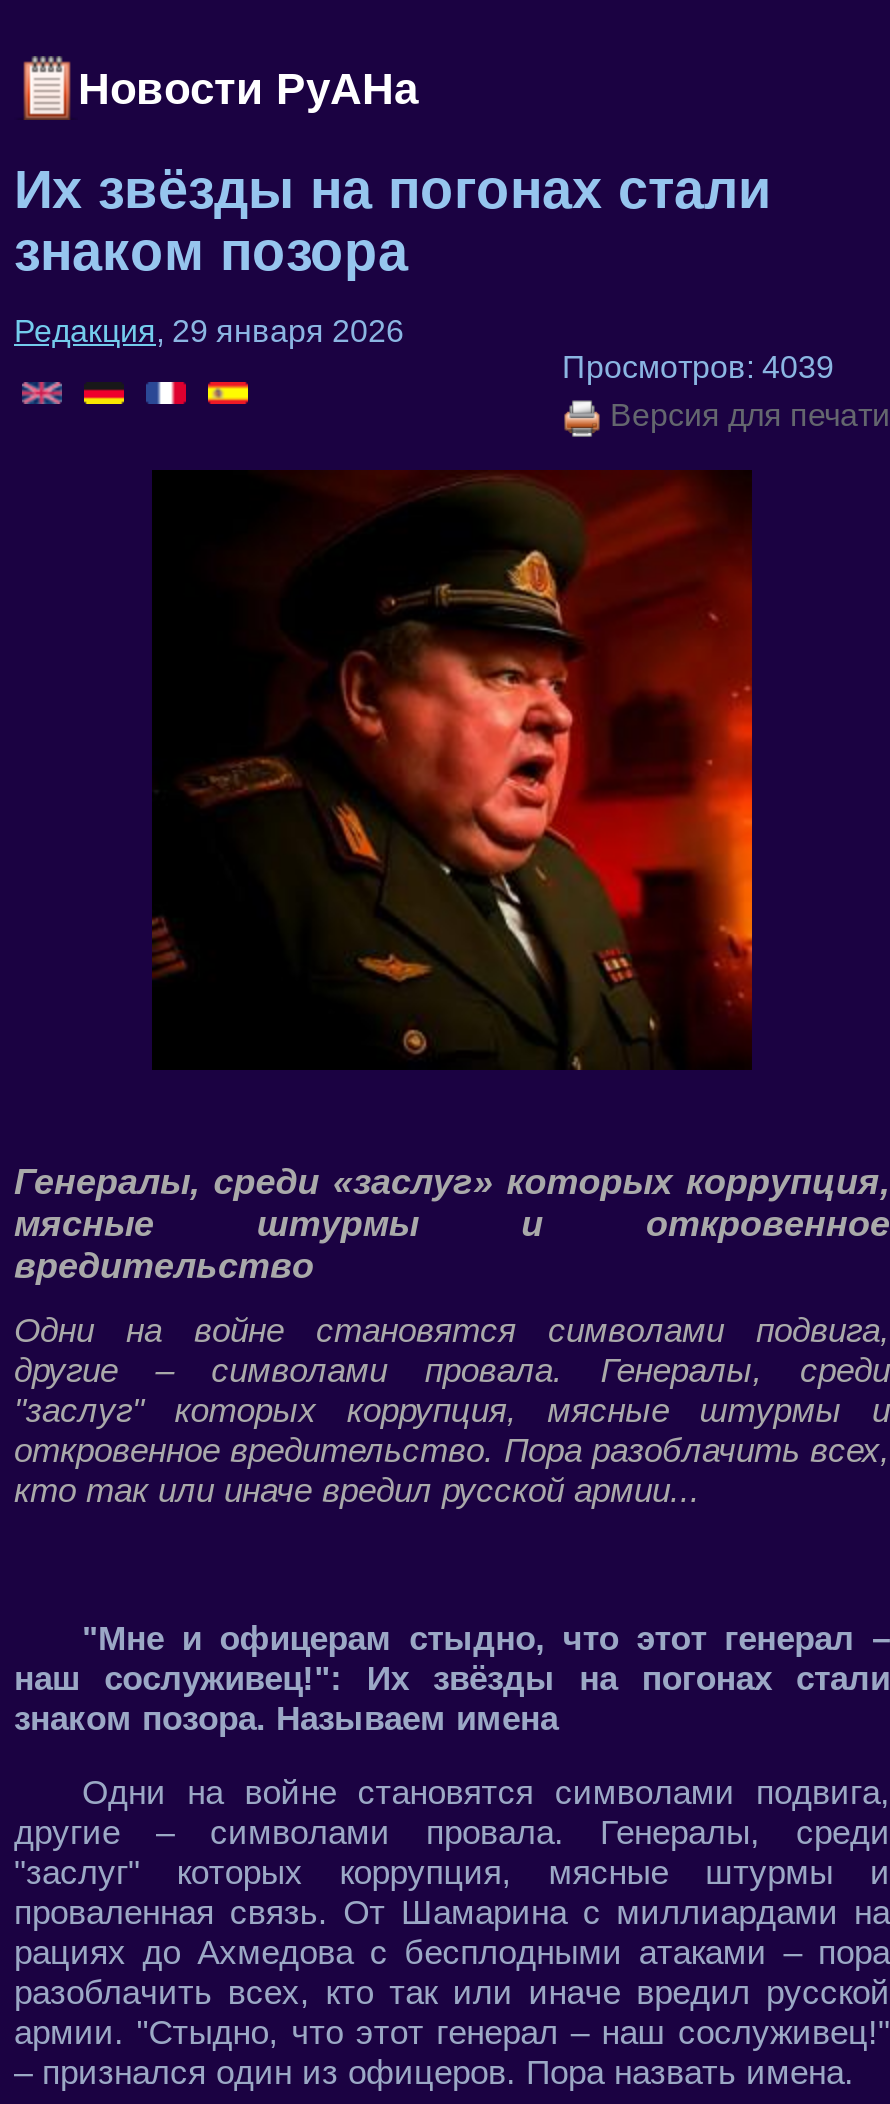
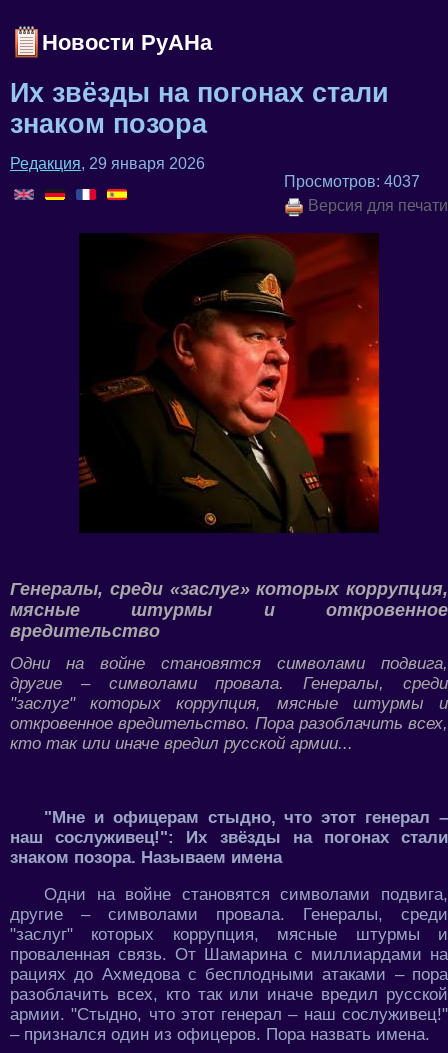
- Просмотров: 4039
+ Просмотров: 4037
